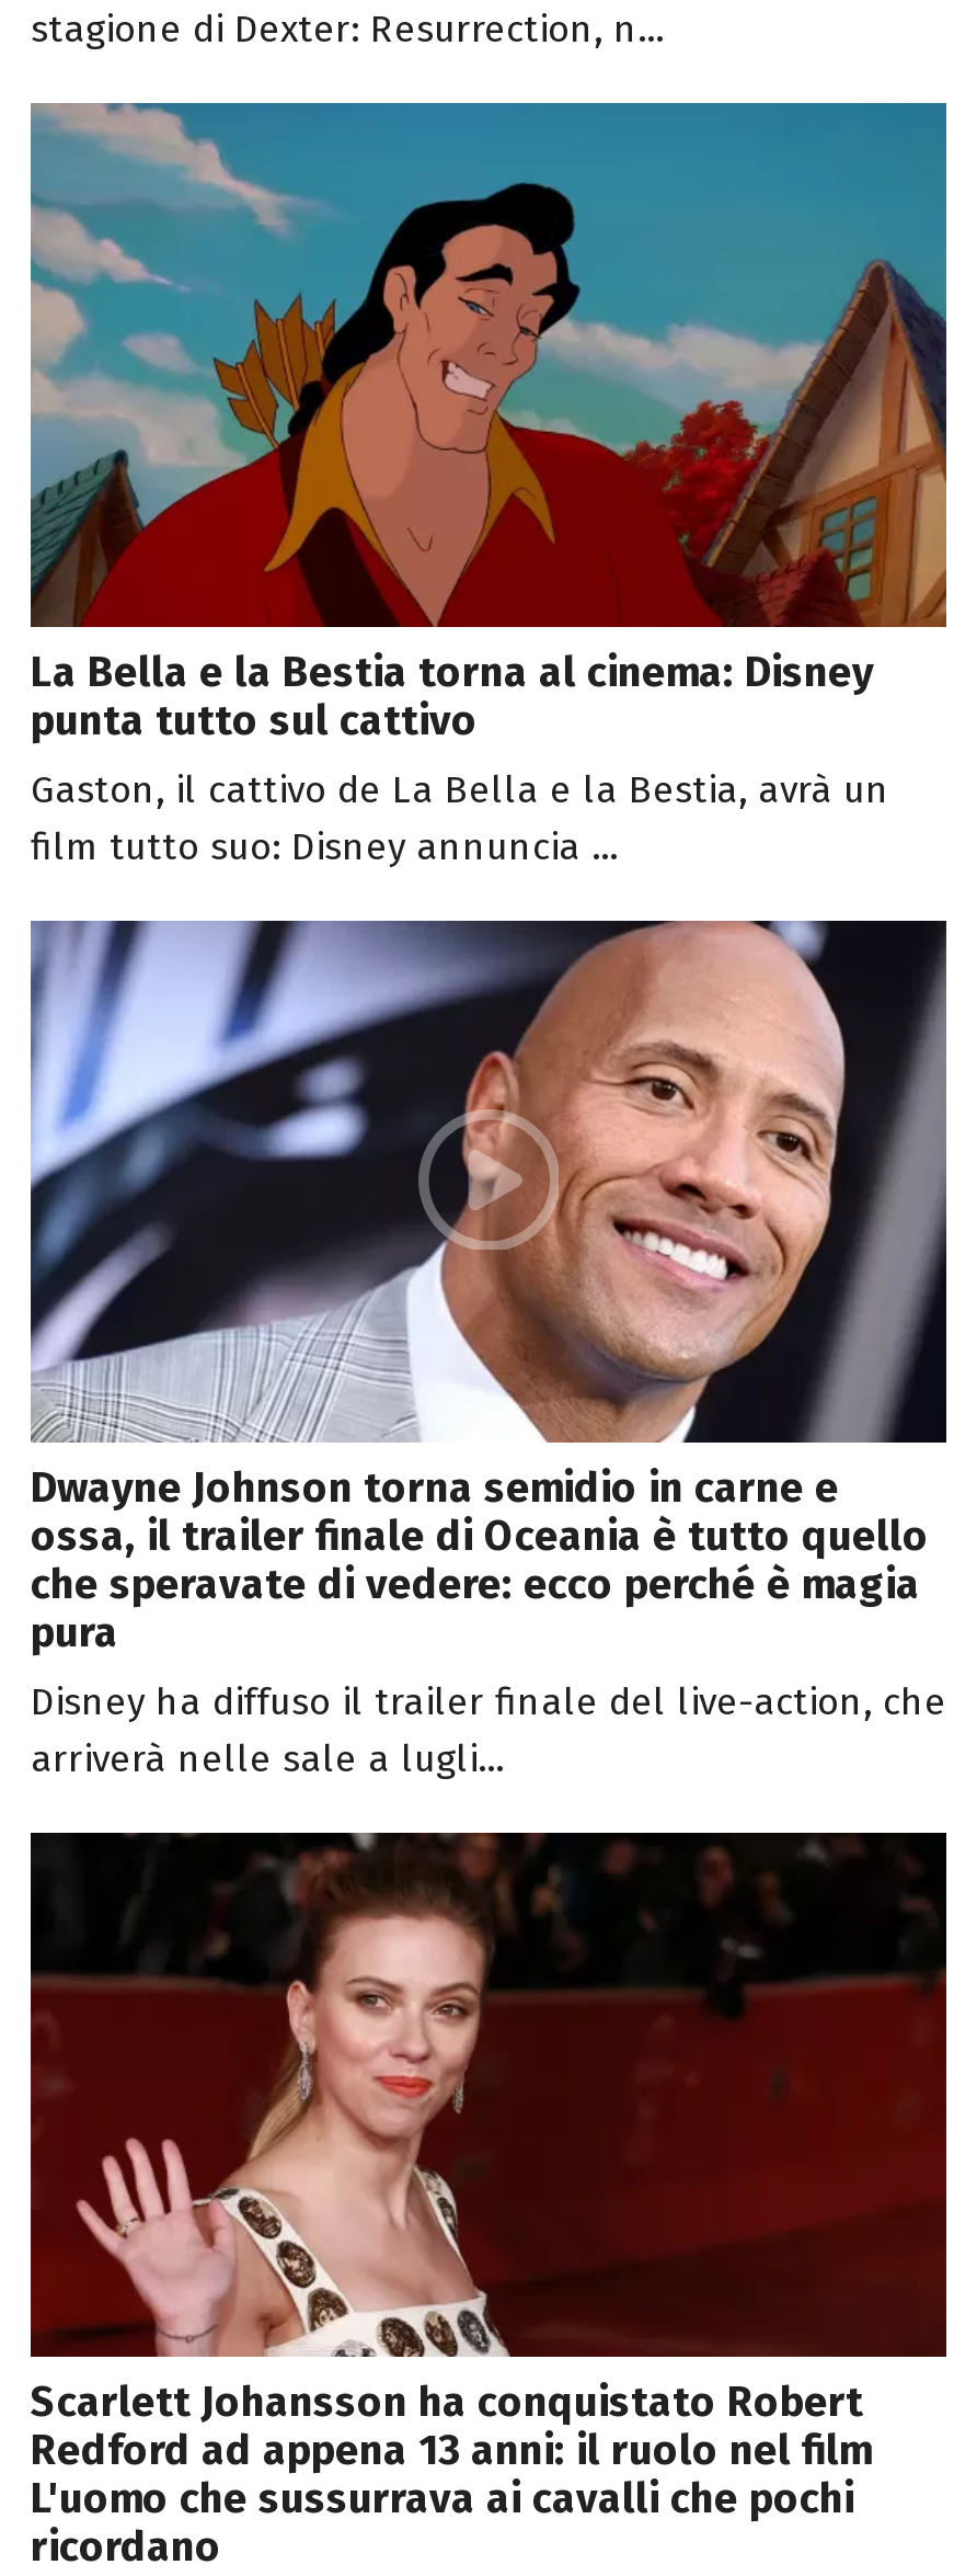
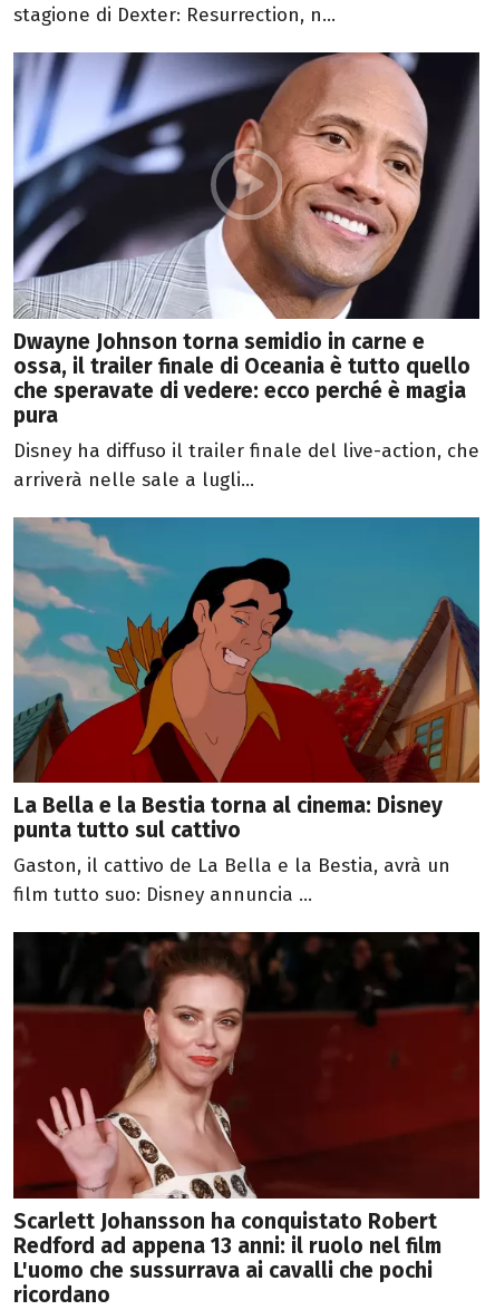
moved down: [image] | La Bella e la Bestia torna al cinema: Disney | punta tutto sul cattivo | Gaston, il cattivo de La Bella e la Bestia, avrà un | film tutto suo: Disney annuncia ...

moved up: [image] | Dwayne Johnson torna semidio in carne e | ossa, il trailer finale di Oceania è tutto quello | che speravate di vedere: ecco perché è magia | pura | Disney ha diffuso il trailer finale del live-action, che | arriverà nelle sale a lugli...
